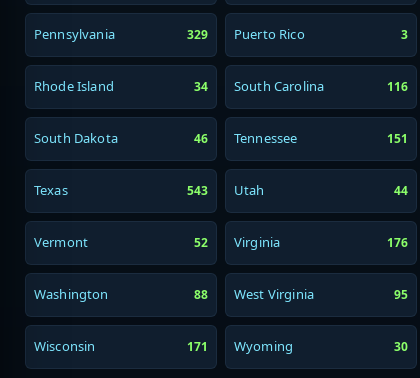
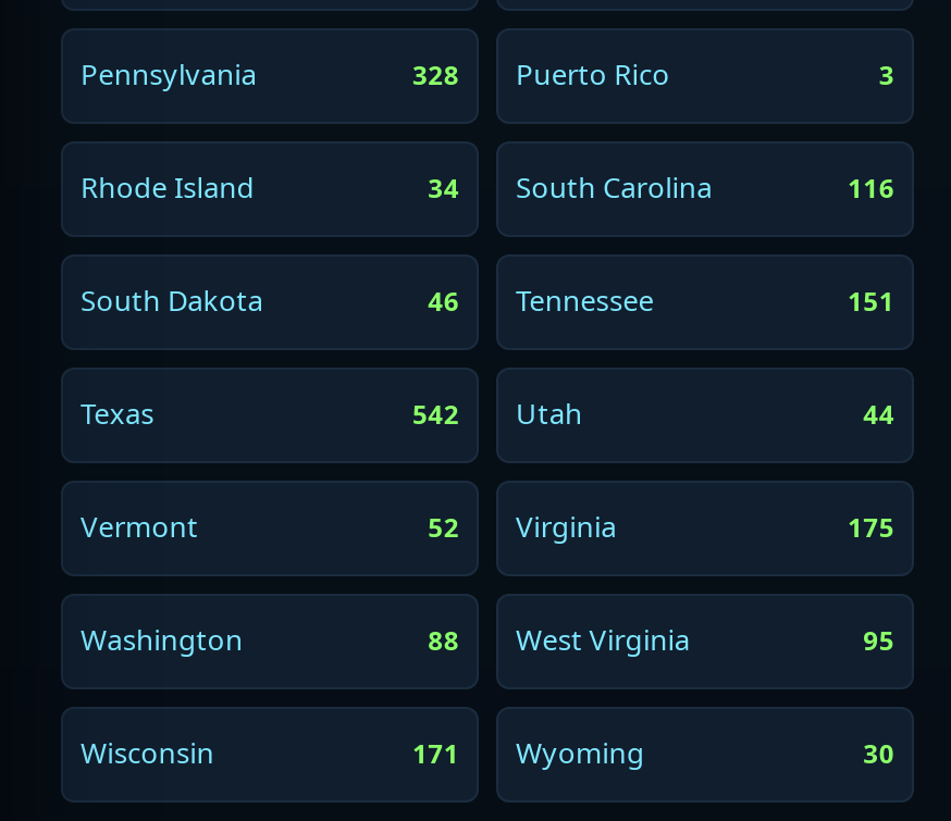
- 329 Puerto Rico
+ 328 Puerto Rico

- 543 Utah
+ 542 Utah

- 176
+ 175
